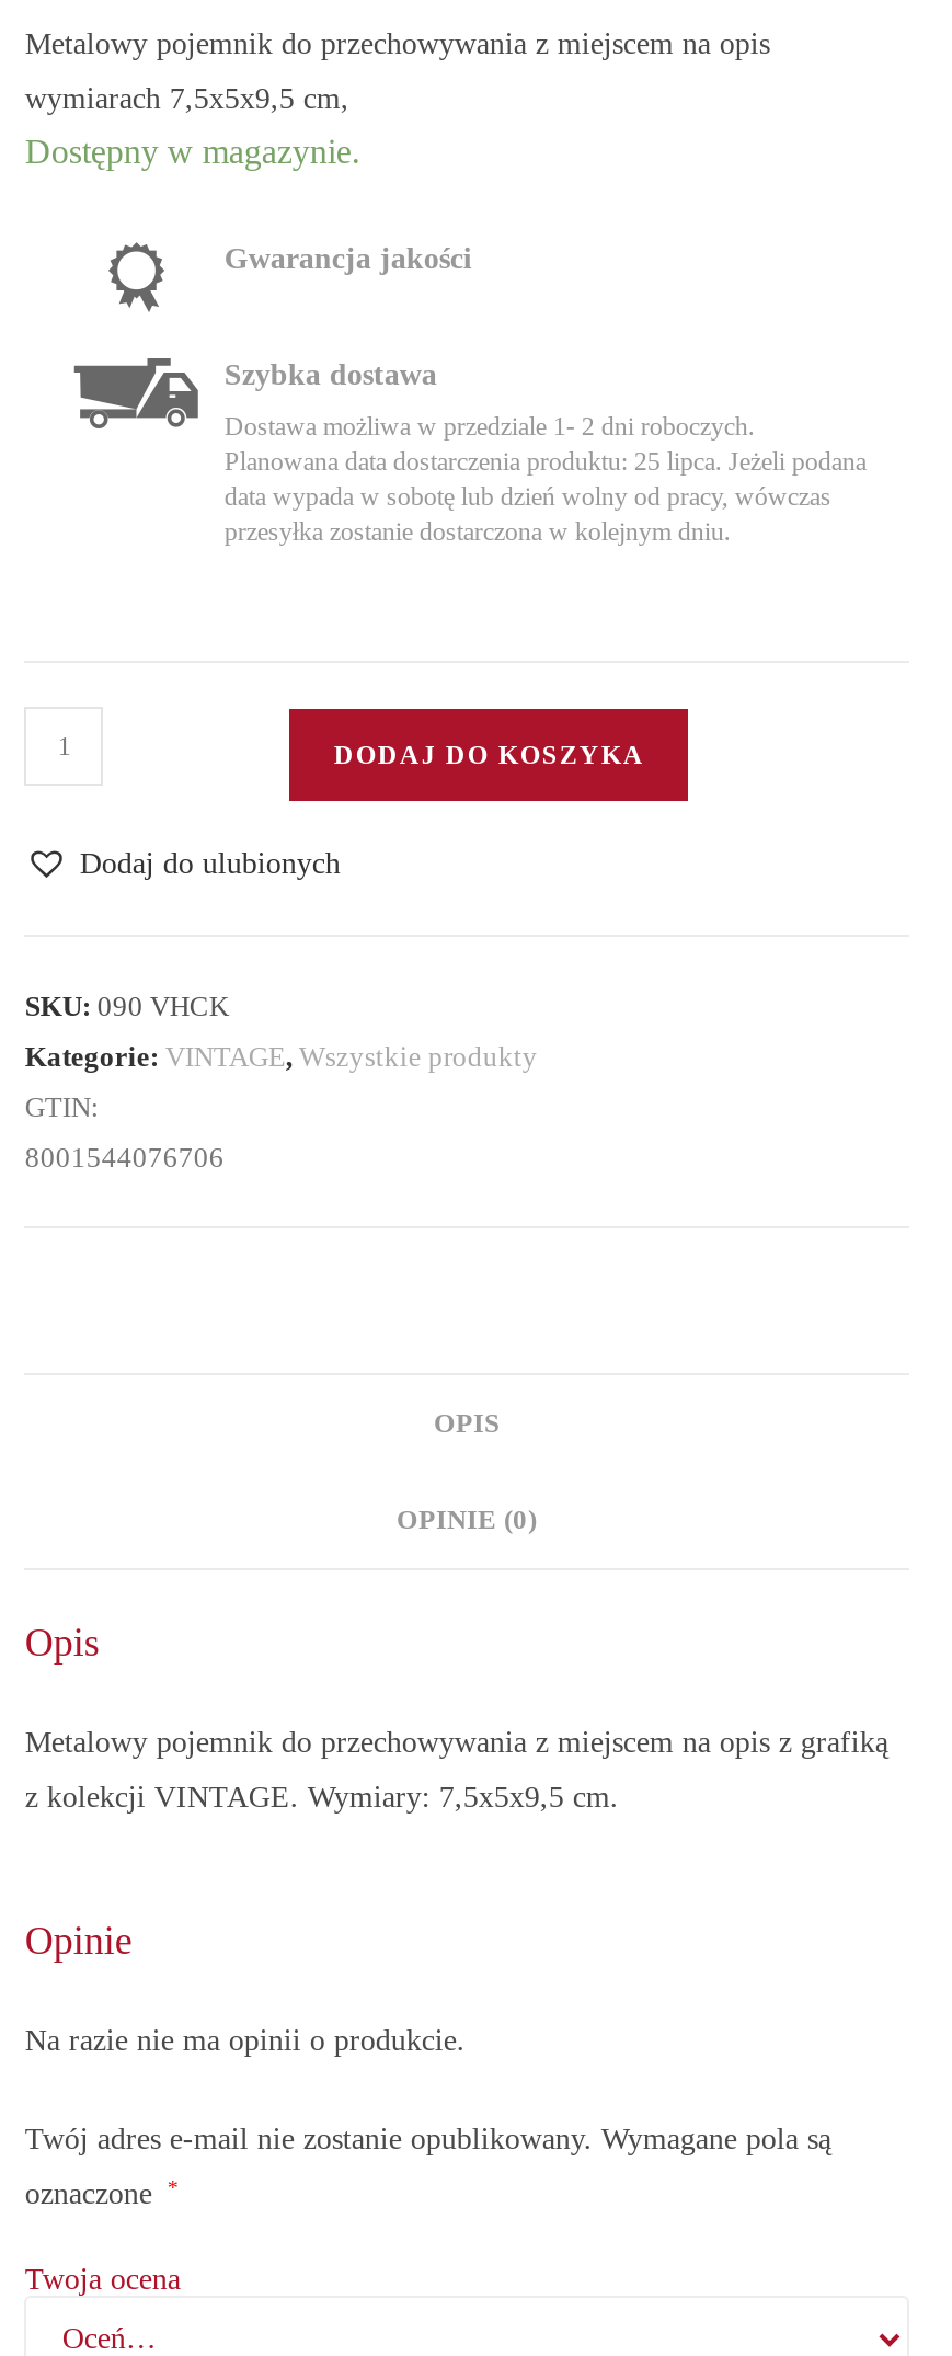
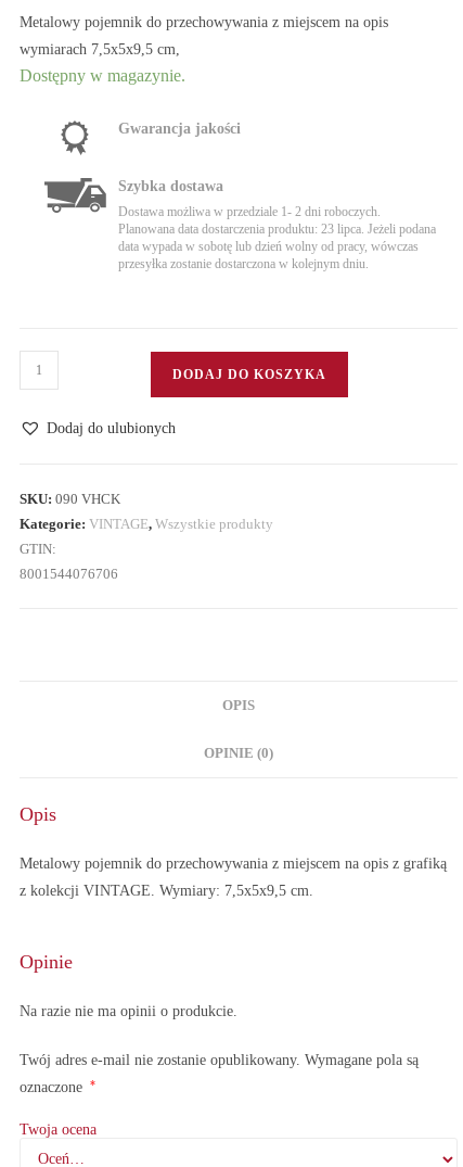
- Planowana data dostarczenia produktu: 25 lipca. Jeżeli podana
+ Planowana data dostarczenia produktu: 23 lipca. Jeżeli podana
